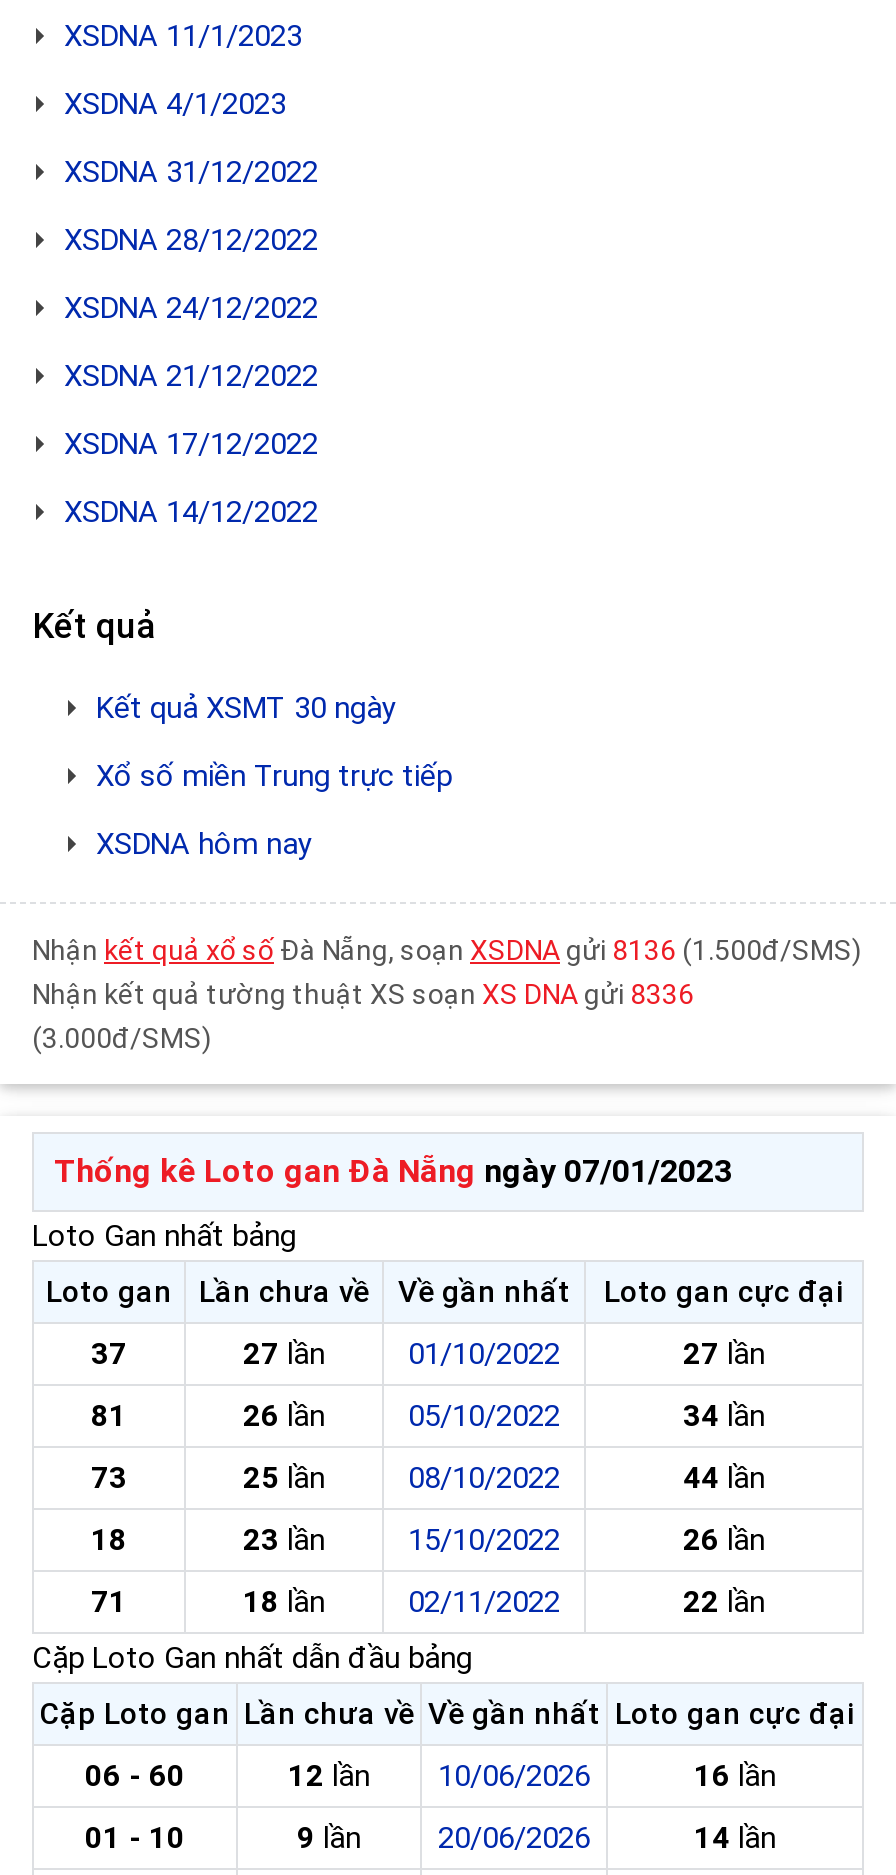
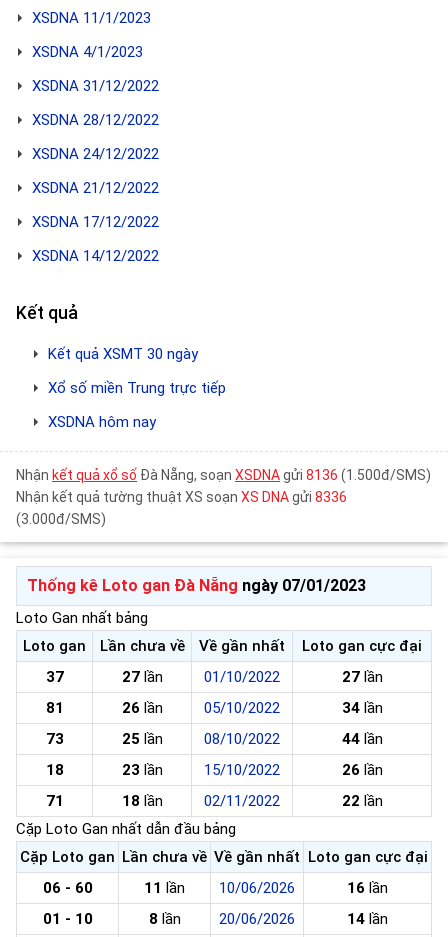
- 12 lần 10/06/2026
+ 11 lần 10/06/2026

- 9 lần
+ 8 lần
